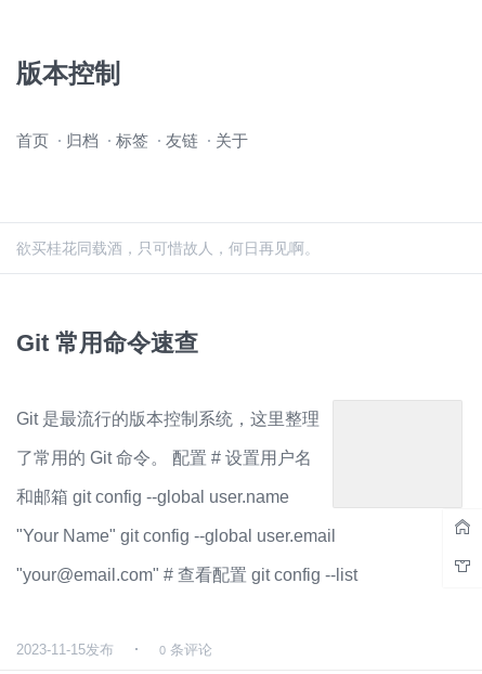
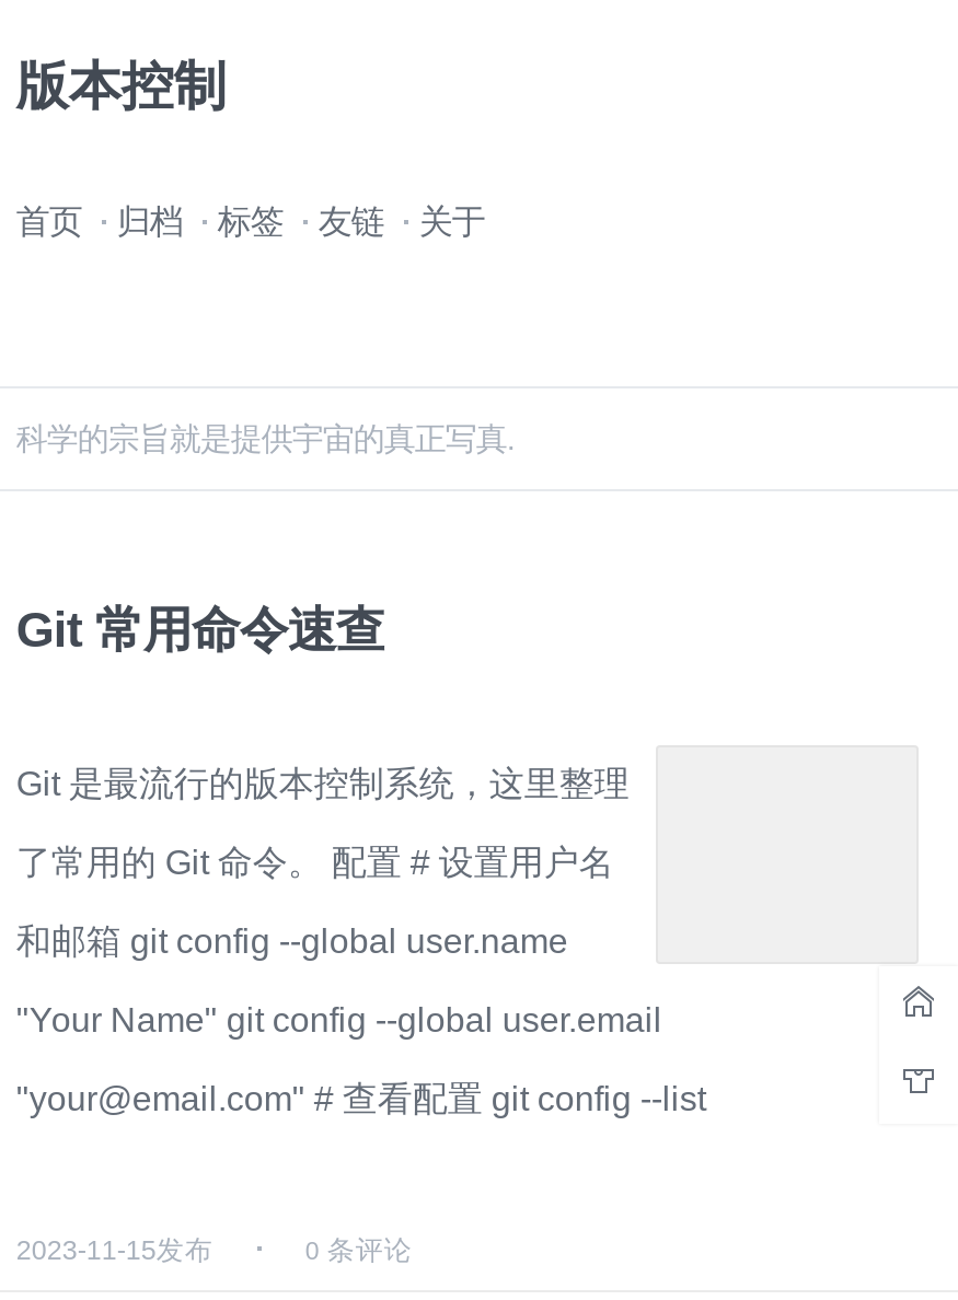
- 欲买桂花同载酒，只可惜故人，何日再见啊。
+ 科学的宗旨就是提供宇宙的真正写真.
